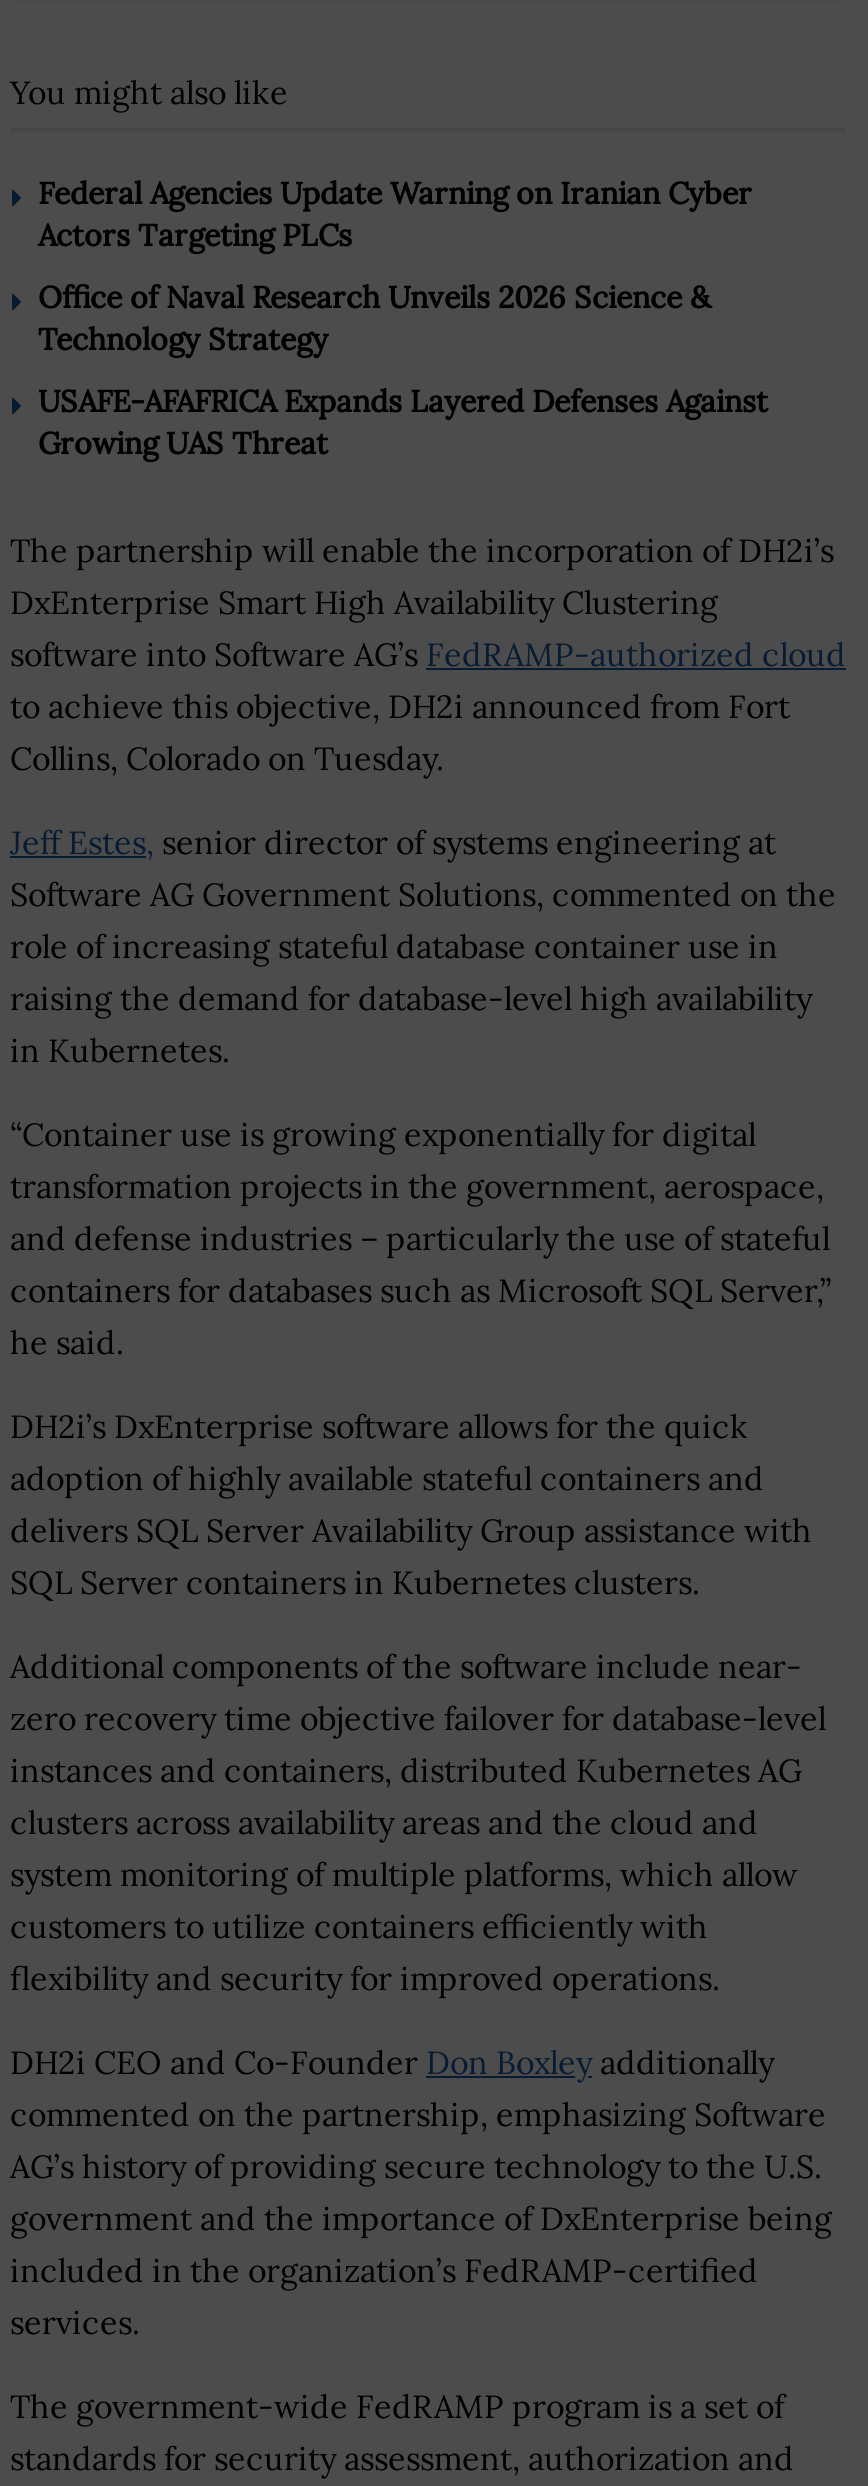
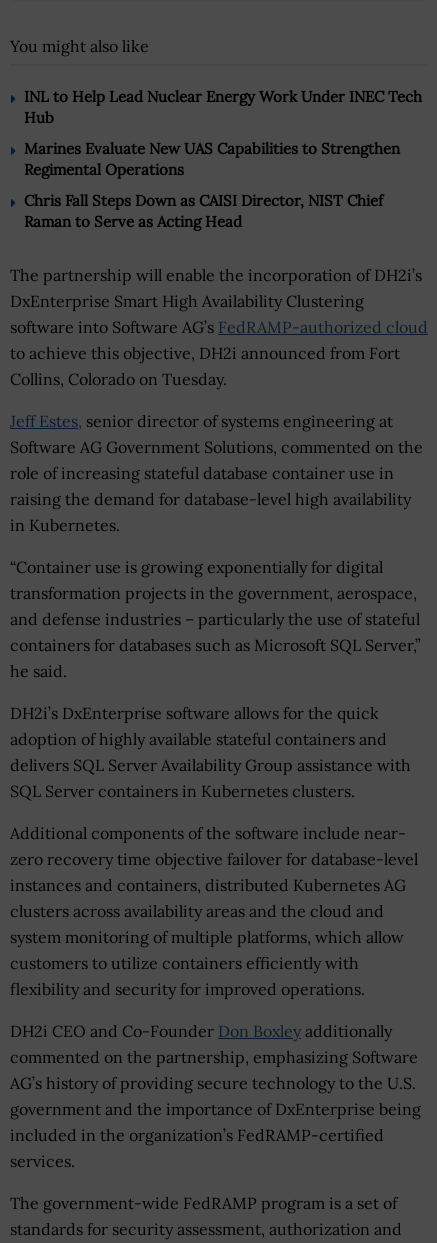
- Federal Agencies Update Warning on Iranian Cyber
- Actors Targeting PLCs
+ INL to Help Lead Nuclear Energy Work Under INEC Tech
+ Hub

- Office of Naval Research Unveils 2026 Science &
- Technology Strategy
+ Marines Evaluate New UAS Capabilities to Strengthen
+ Regimental Operations

- USAFE-AFAFRICA Expands Layered Defenses Against
- Growing UAS Threat
+ Chris Fall Steps Down as CAISI Director, NIST Chief
+ Raman to Serve as Acting Head
